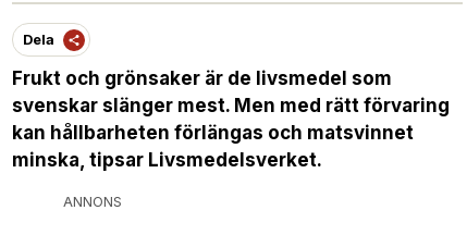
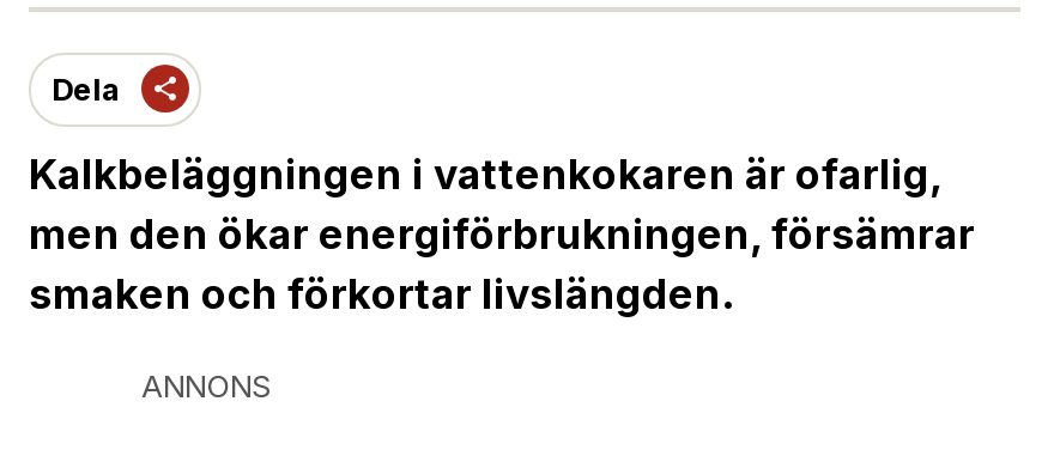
- Frukt och grönsaker är de livsmedel som
- svenskar slänger mest. Men med rätt förvaring
- kan hållbarheten förlängas och matsvinnet
- minska, tipsar Livsmedelsverket.
+ Kalkbeläggningen i vattenkokaren är ofarlig,
+ men den ökar energiförbrukningen, försämrar
+ smaken och förkortar livslängden.
